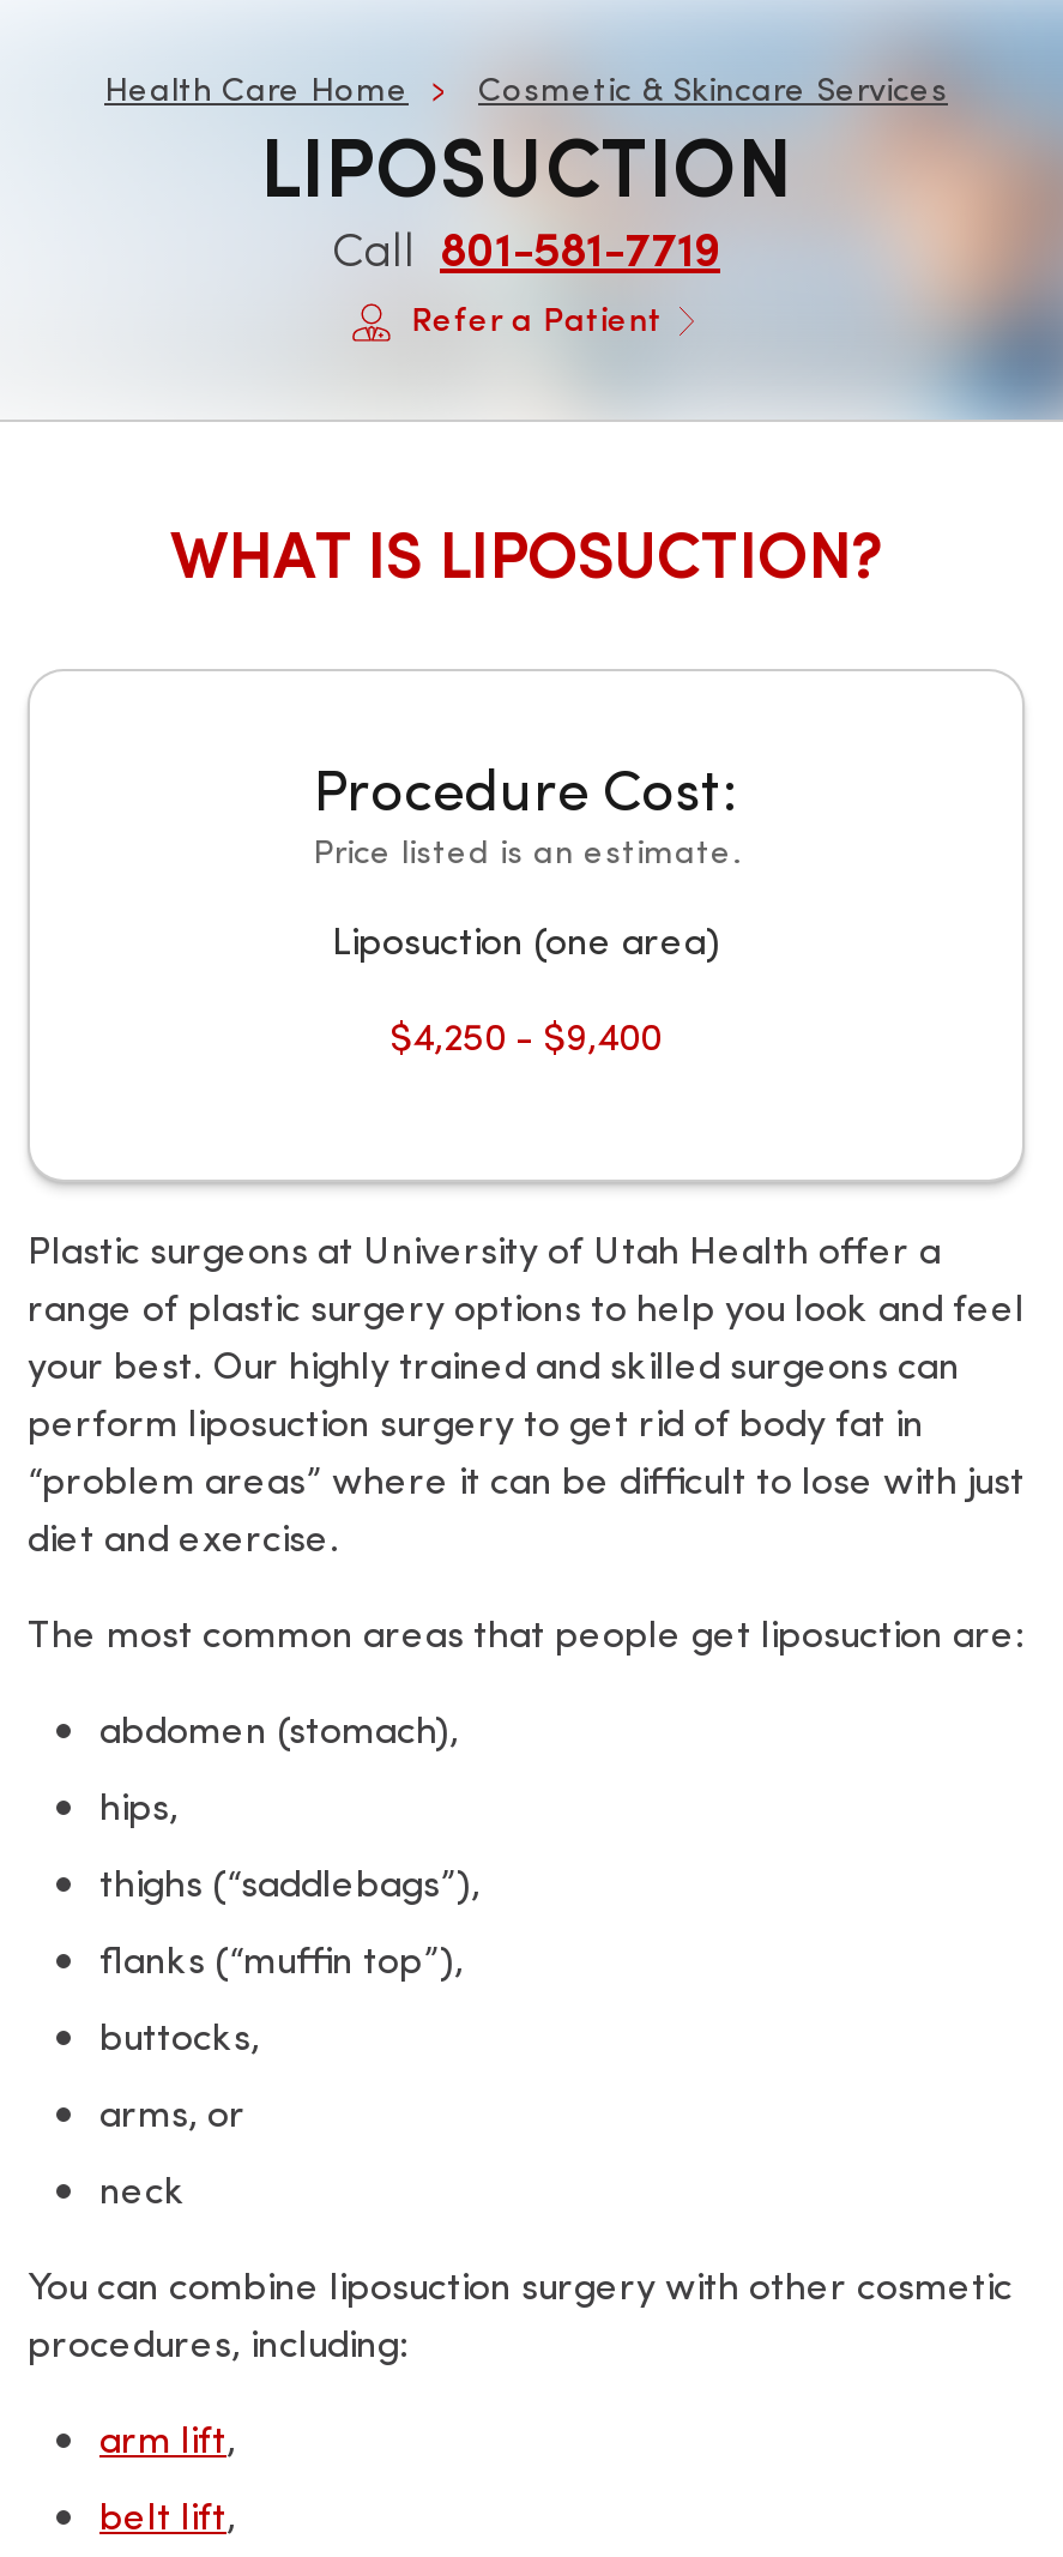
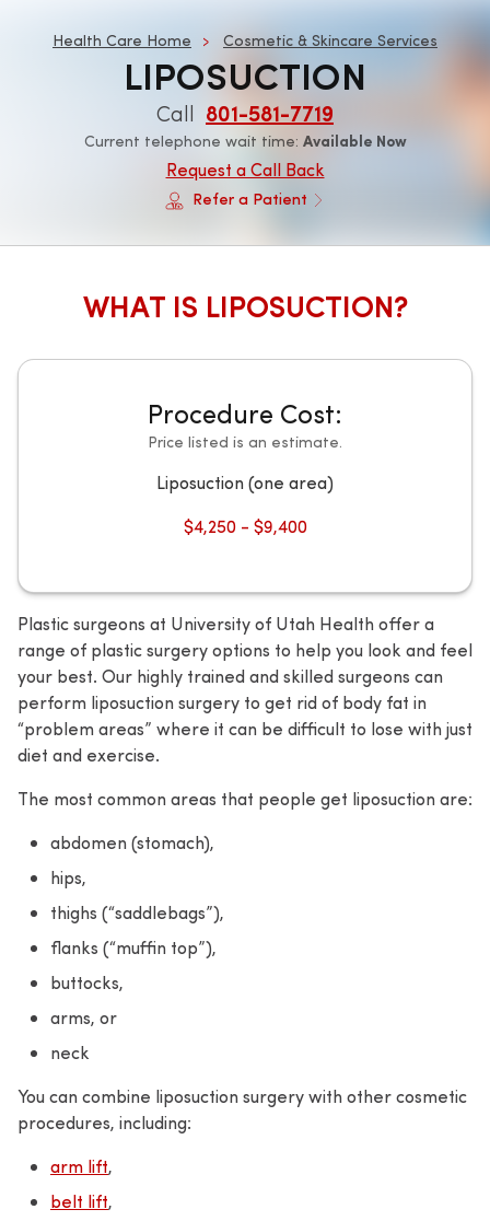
- [image]
+ [image]

+ Current telephone wait time: Available Now
+ Request a Call Back
